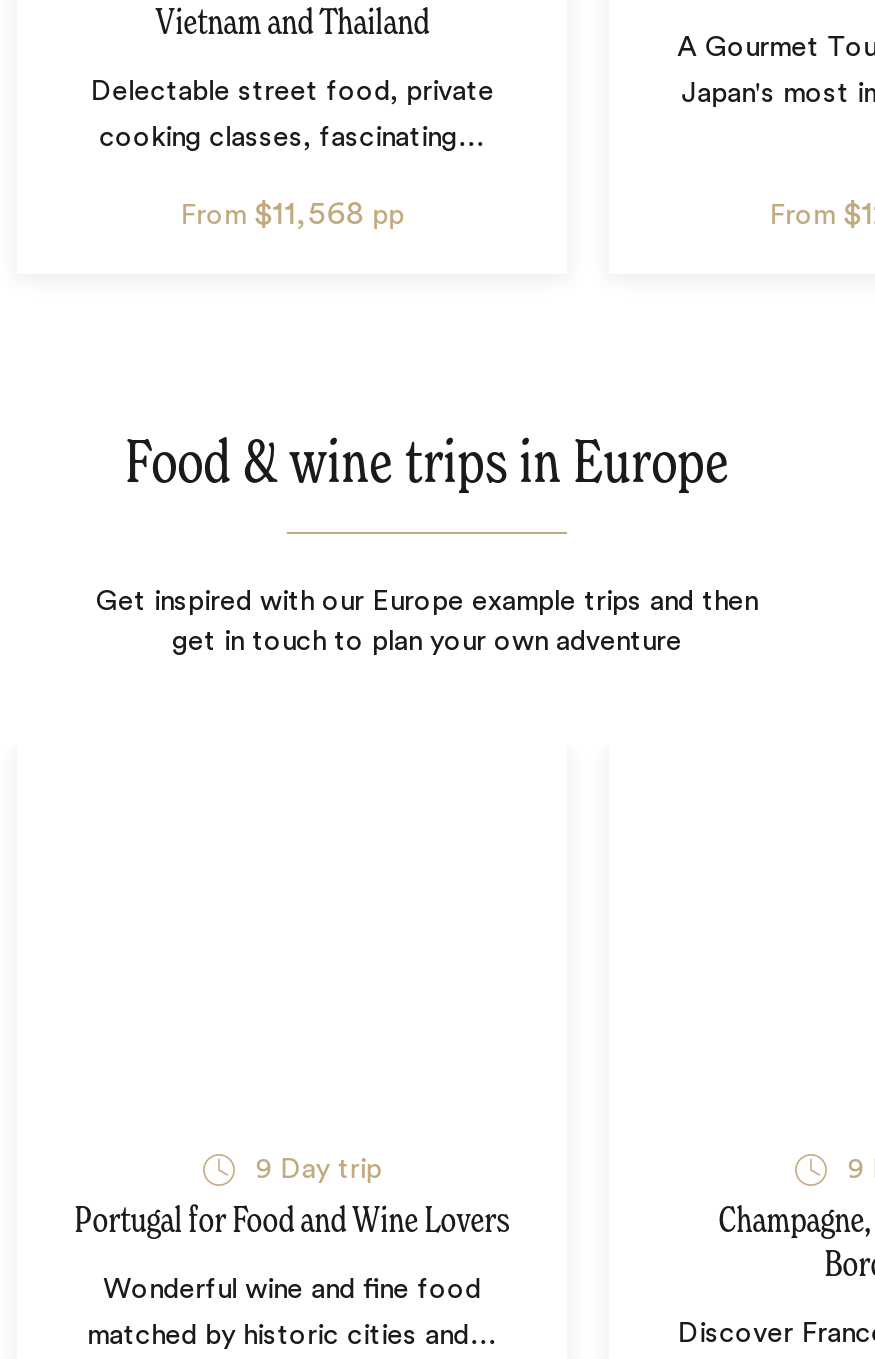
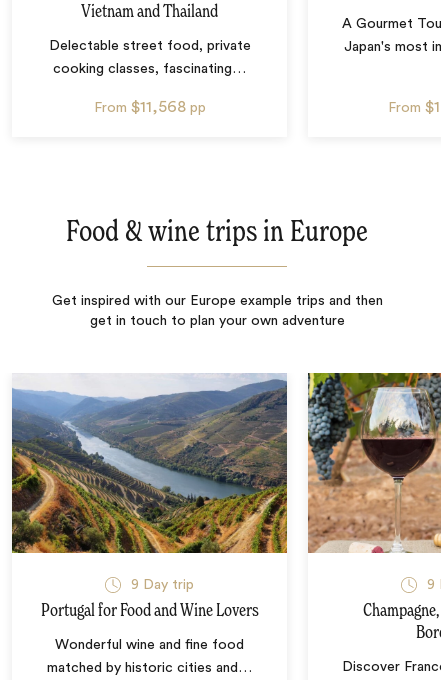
+ [image]

+ [image]
